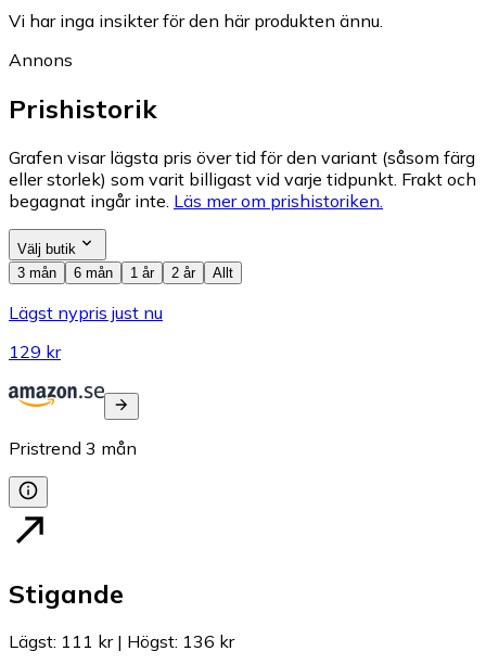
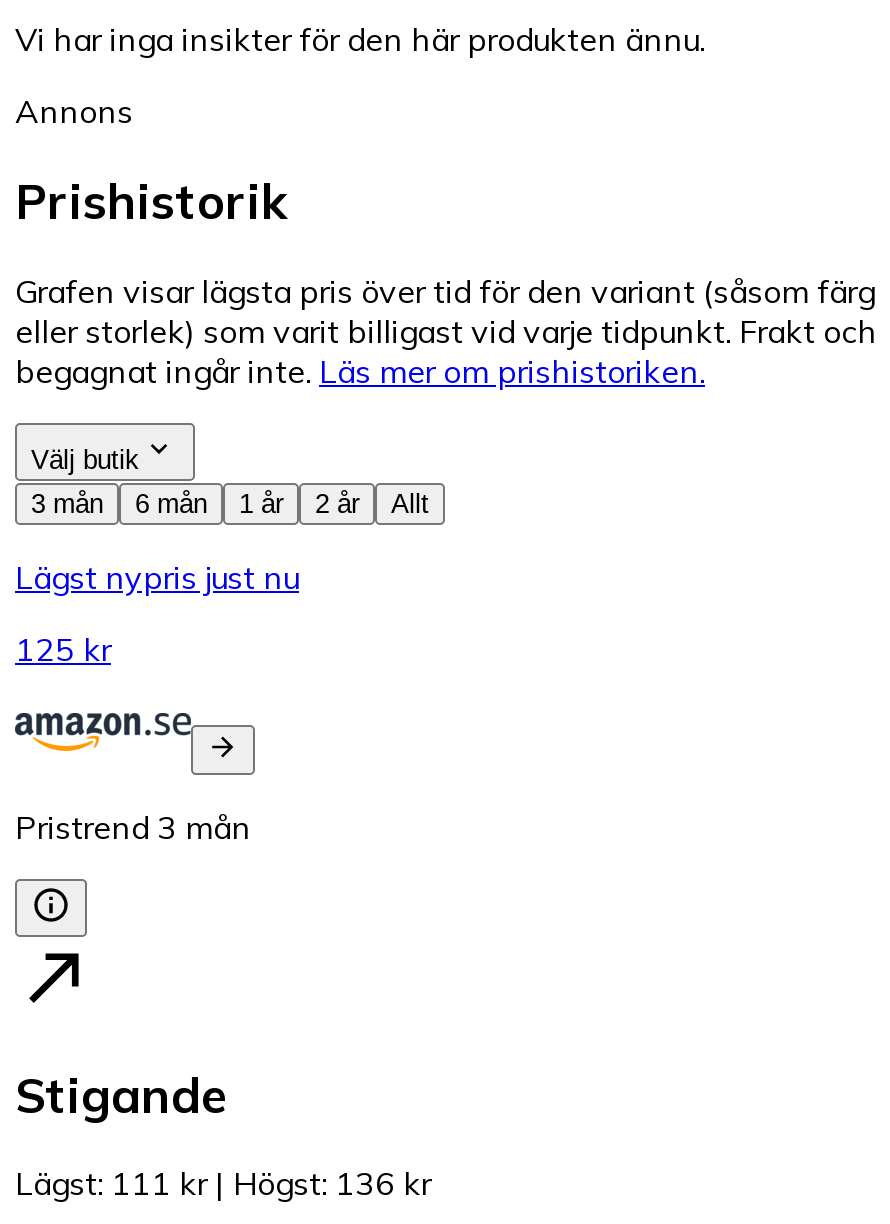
- 129 kr
+ 125 kr
